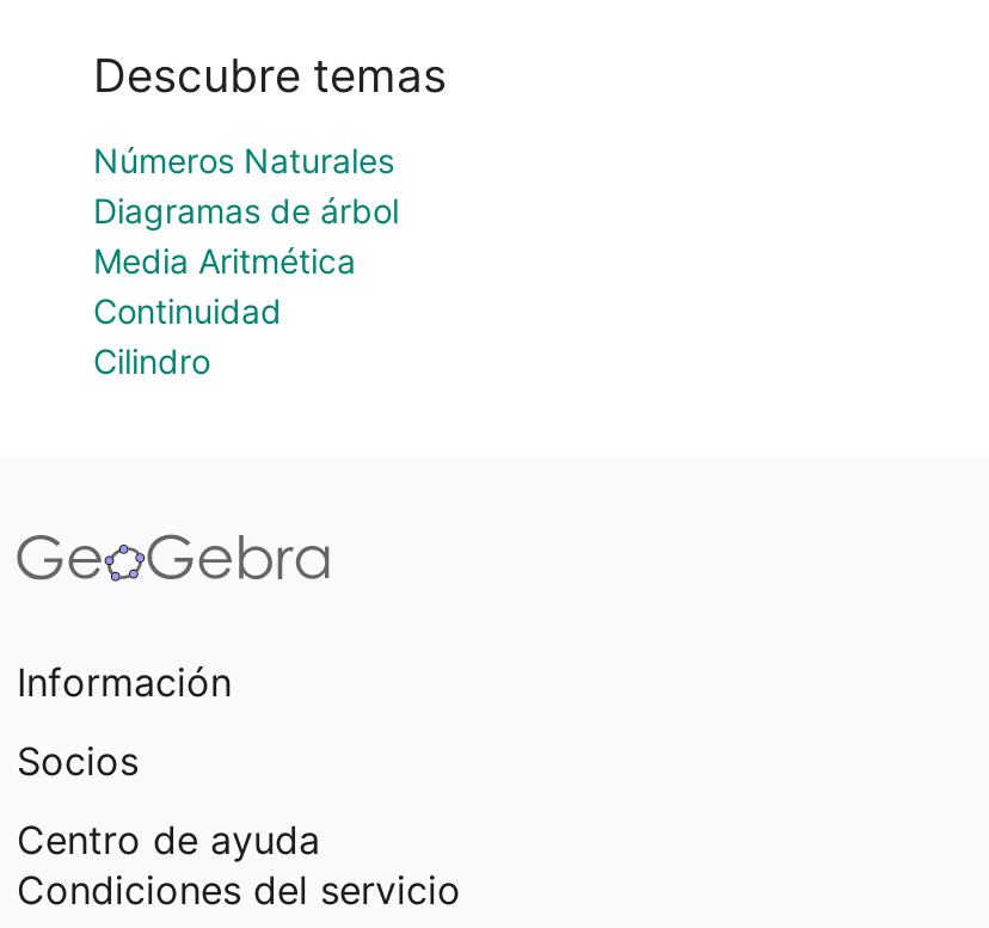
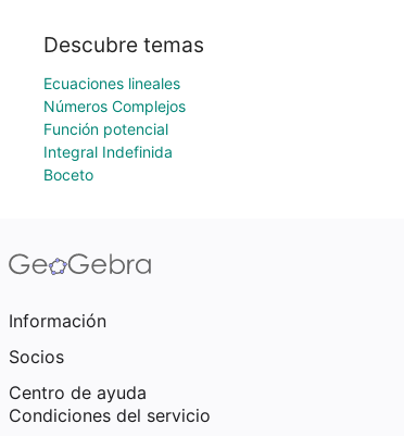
- Números Naturales
- Diagramas de árbol
- Media Aritmética
- Continuidad
- Cilindro
+ Ecuaciones lineales
+ Números Complejos
+ Función potencial
+ Integral Indefinida
+ Boceto
